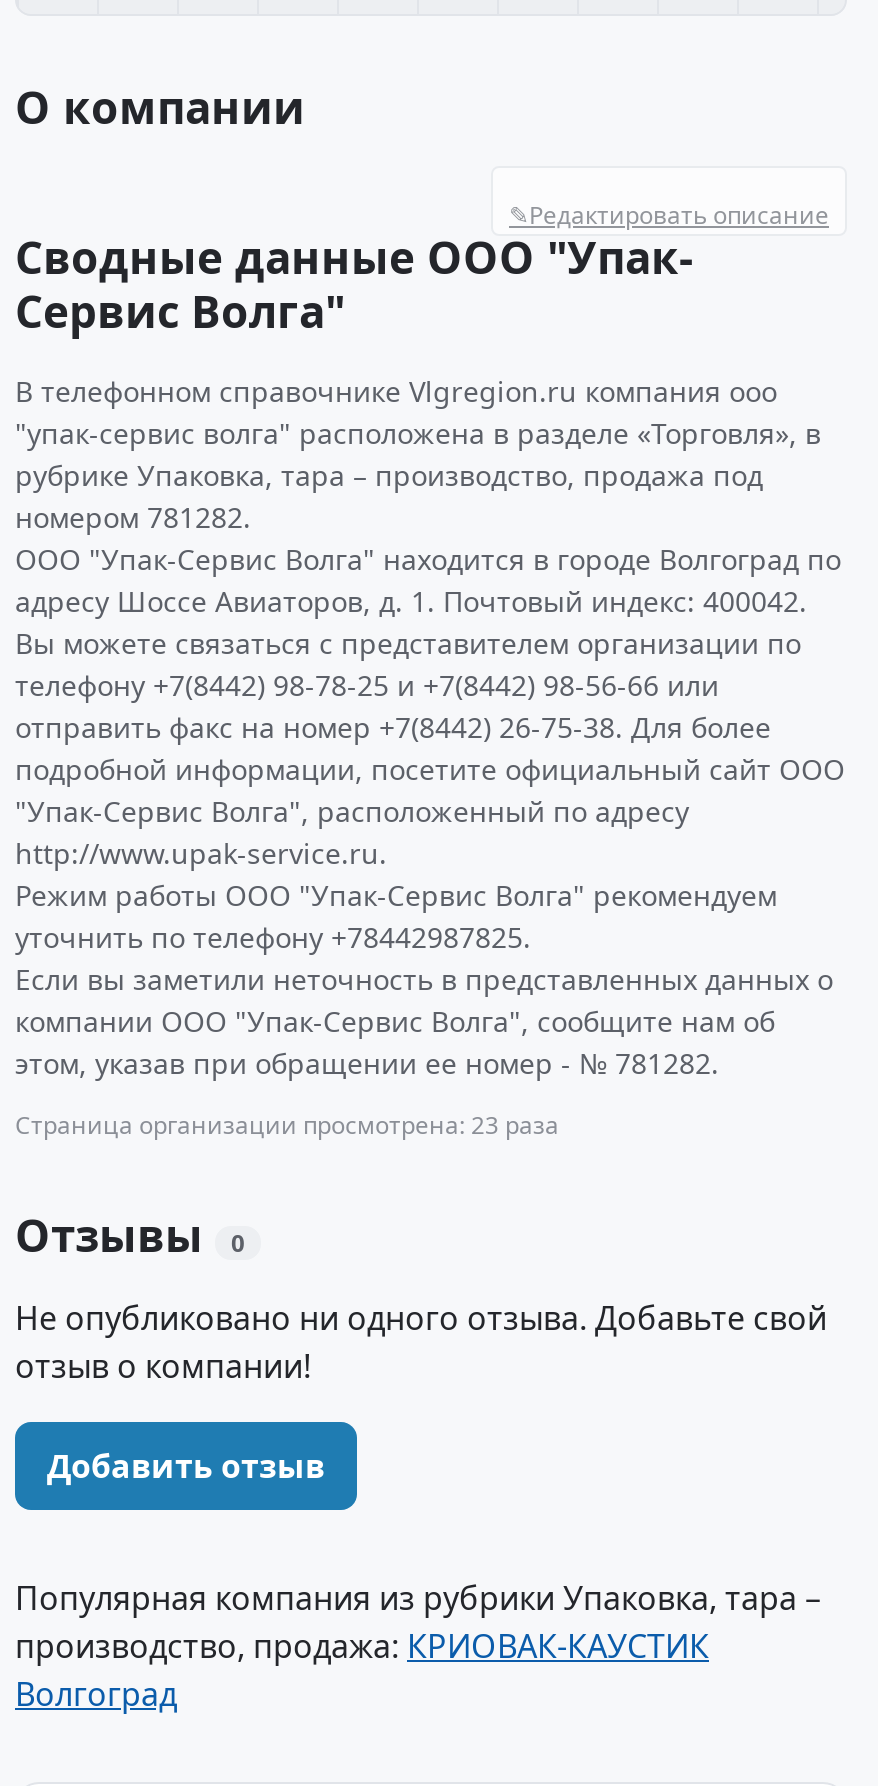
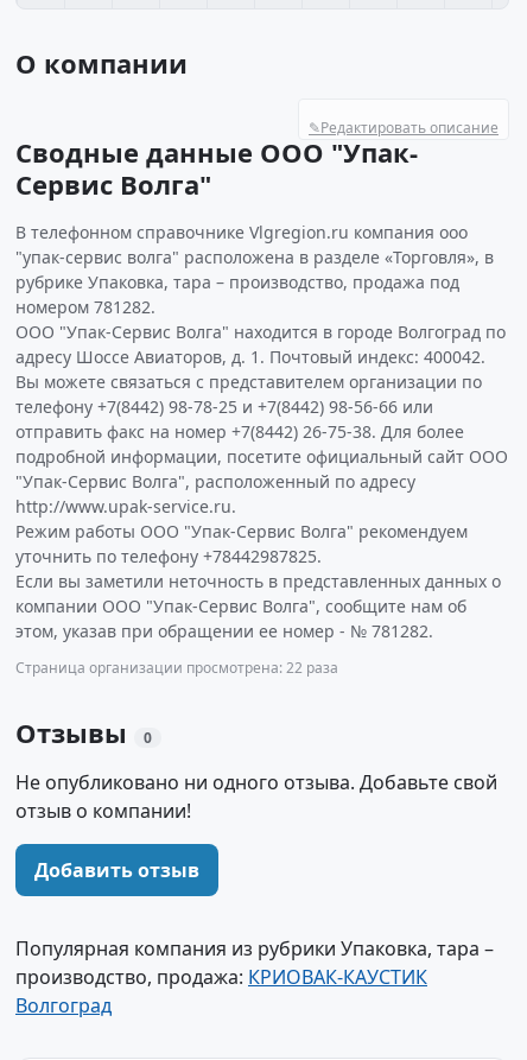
- Страница организации просмотрена: 23 раза
+ Страница организации просмотрена: 22 раза
